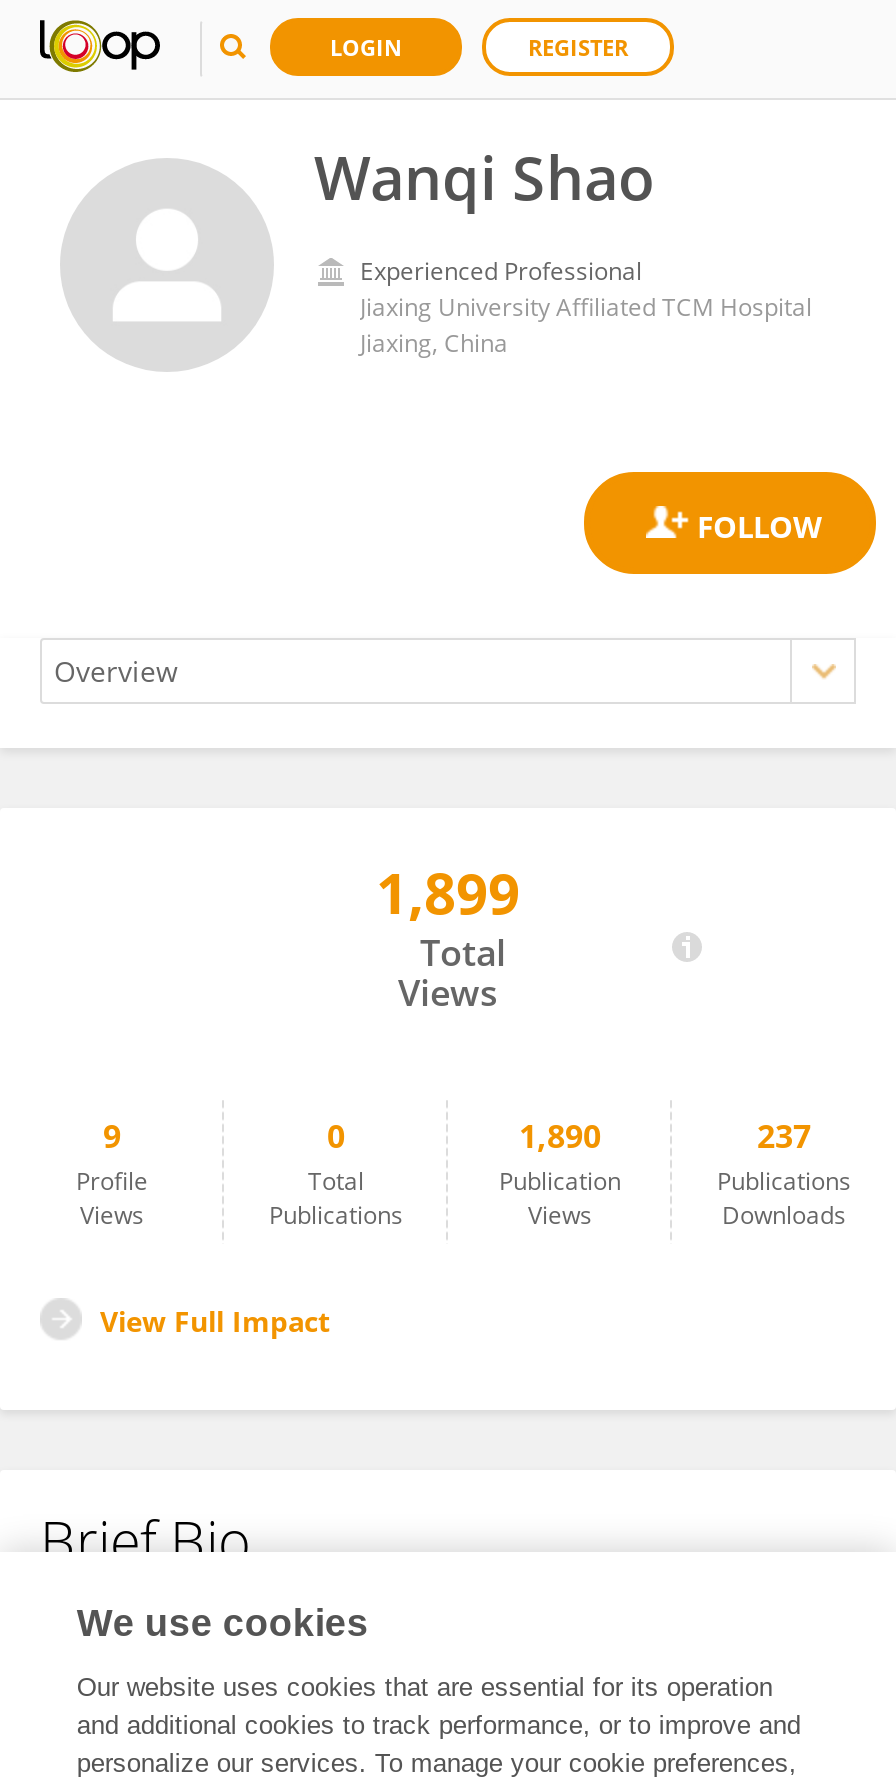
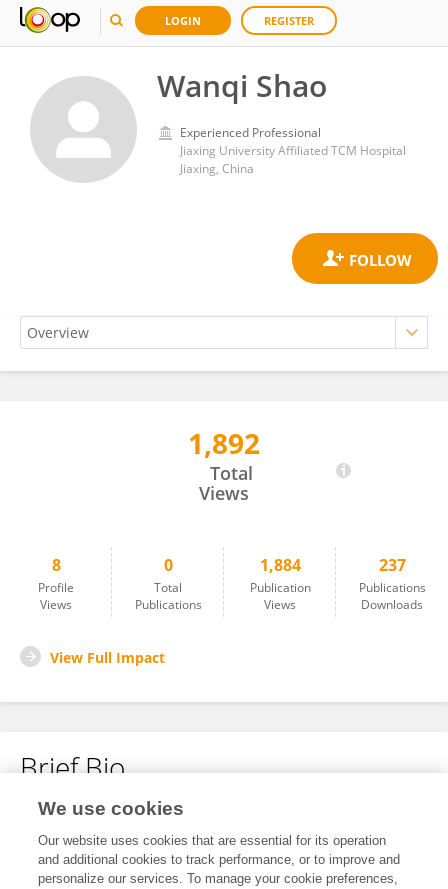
- 1,899
+ 1,892

- 9
+ 8

- 1,890
+ 1,884
